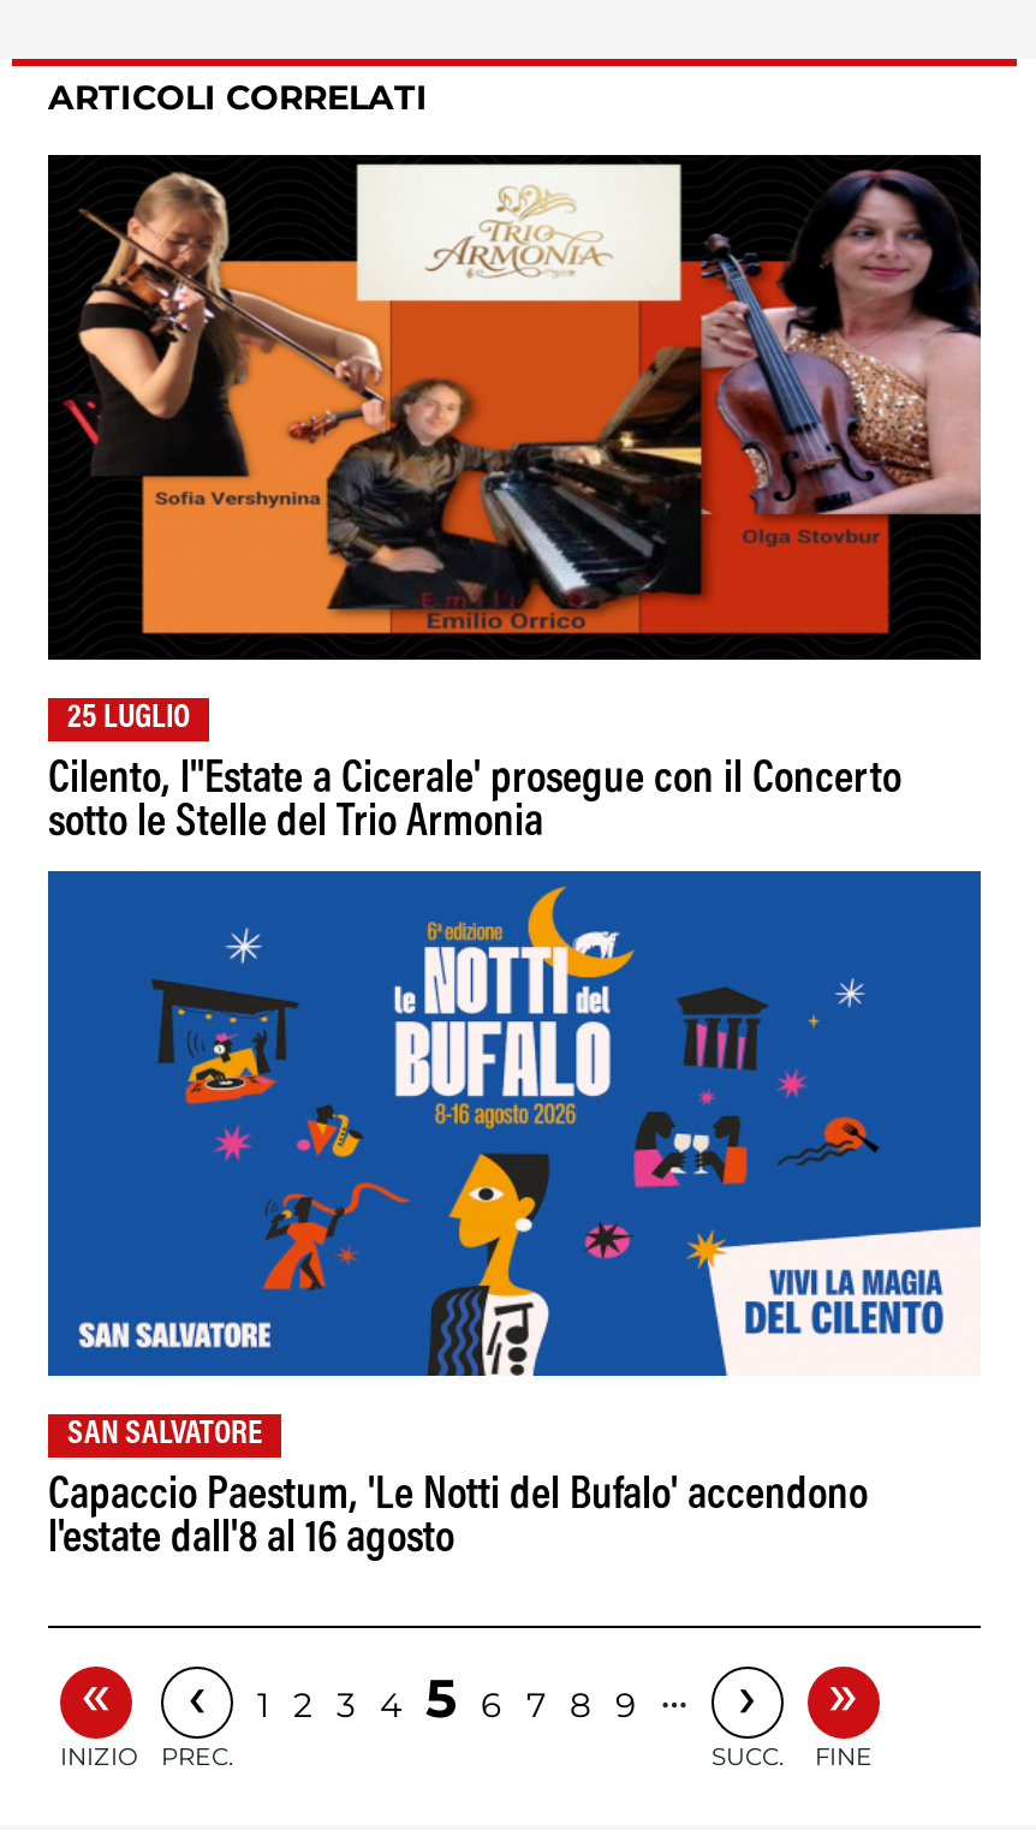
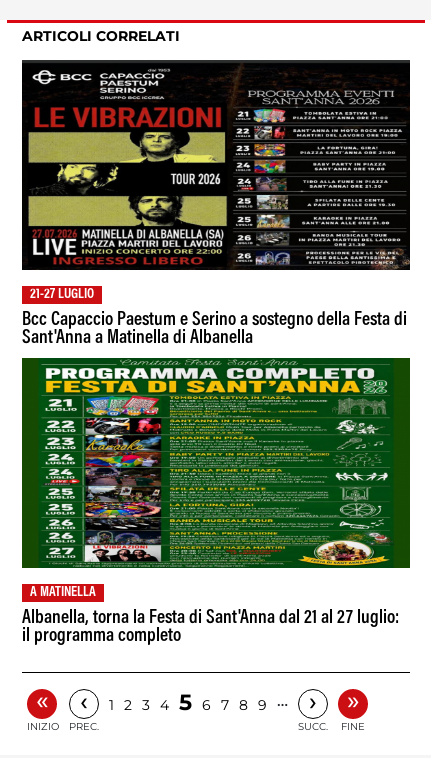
- [image]
- 25 LUGLIO
+ [image]
+ 21-27 LUGLIO

- Cilento, l''Estate a Cicerale' prosegue con il Concerto
- sotto le Stelle del Trio Armonia
+ Bcc Capaccio Paestum e Serino a sostegno della Festa di
+ Sant'Anna a Matinella di Albanella

- [image]
- SAN SALVATORE
+ [image]
+ A MATINELLA

- Capaccio Paestum, 'Le Notti del Bufalo' accendono
- l'estate dall'8 al 16 agosto
+ Albanella, torna la Festa di Sant'Anna dal 21 al 27 luglio:
+ il programma completo
